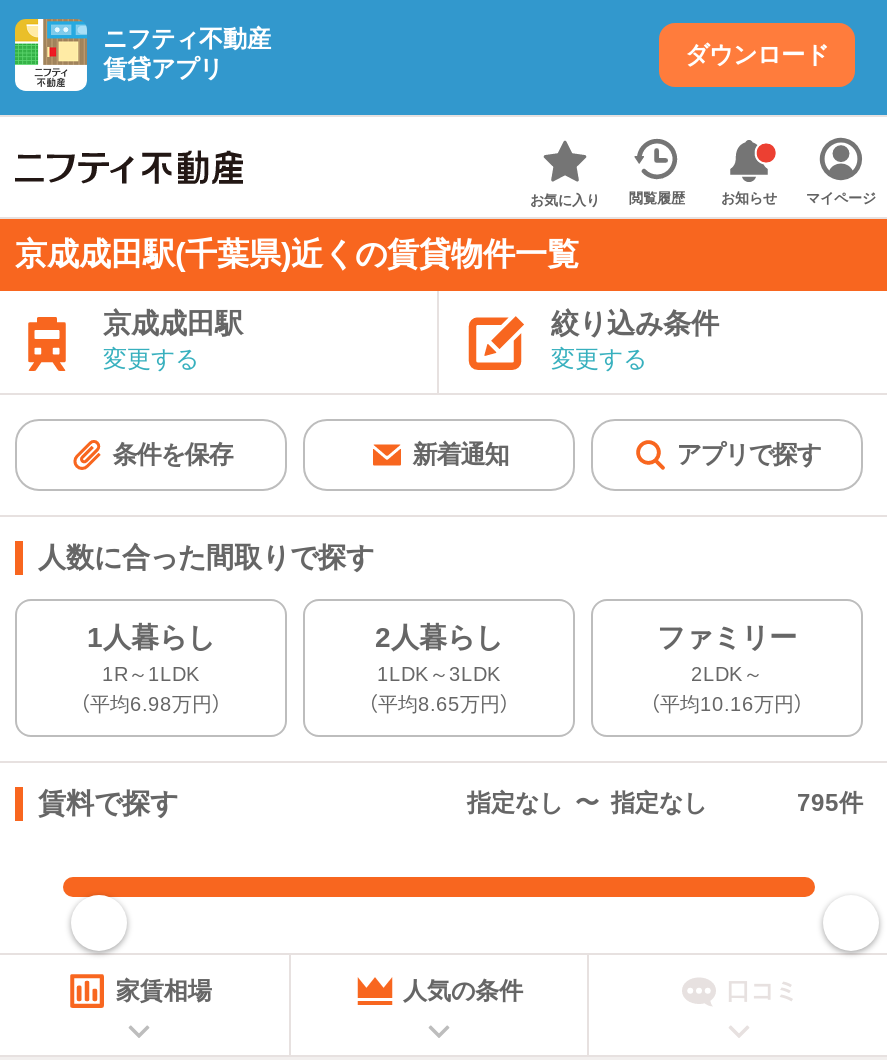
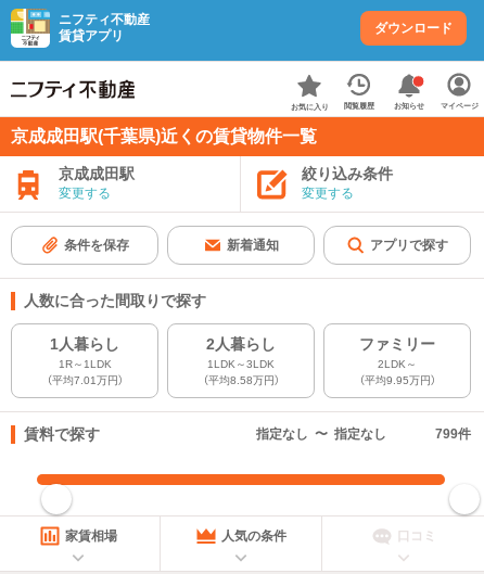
- （平均6.98万円）
+ （平均7.01万円）

- （平均8.65万円）
+ （平均8.58万円）

- （平均10.16万円）
+ （平均9.95万円）

- 795件
+ 799件
